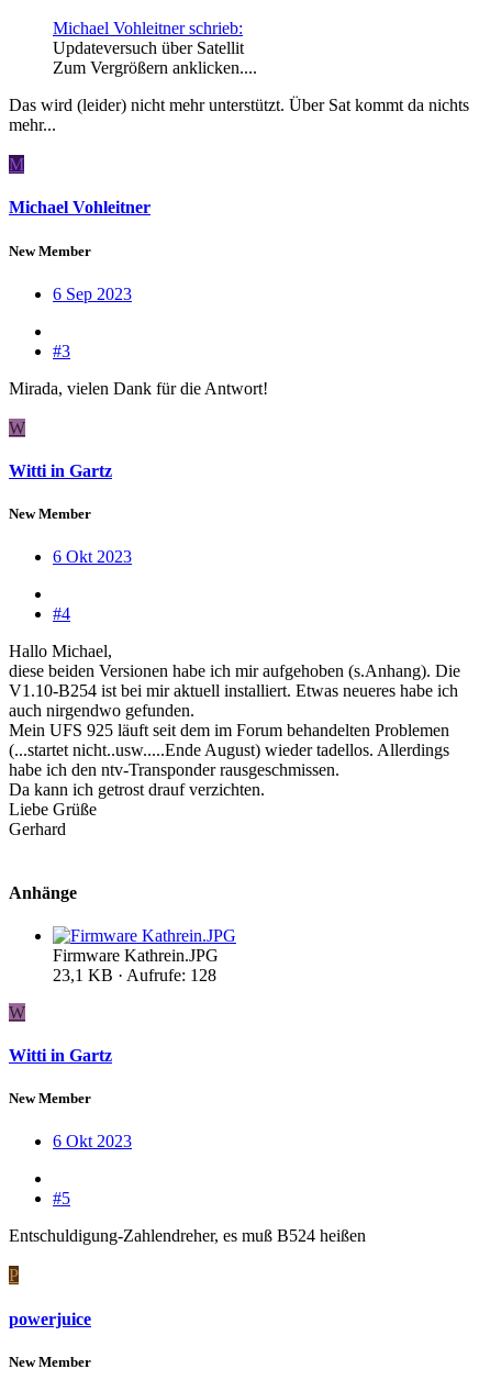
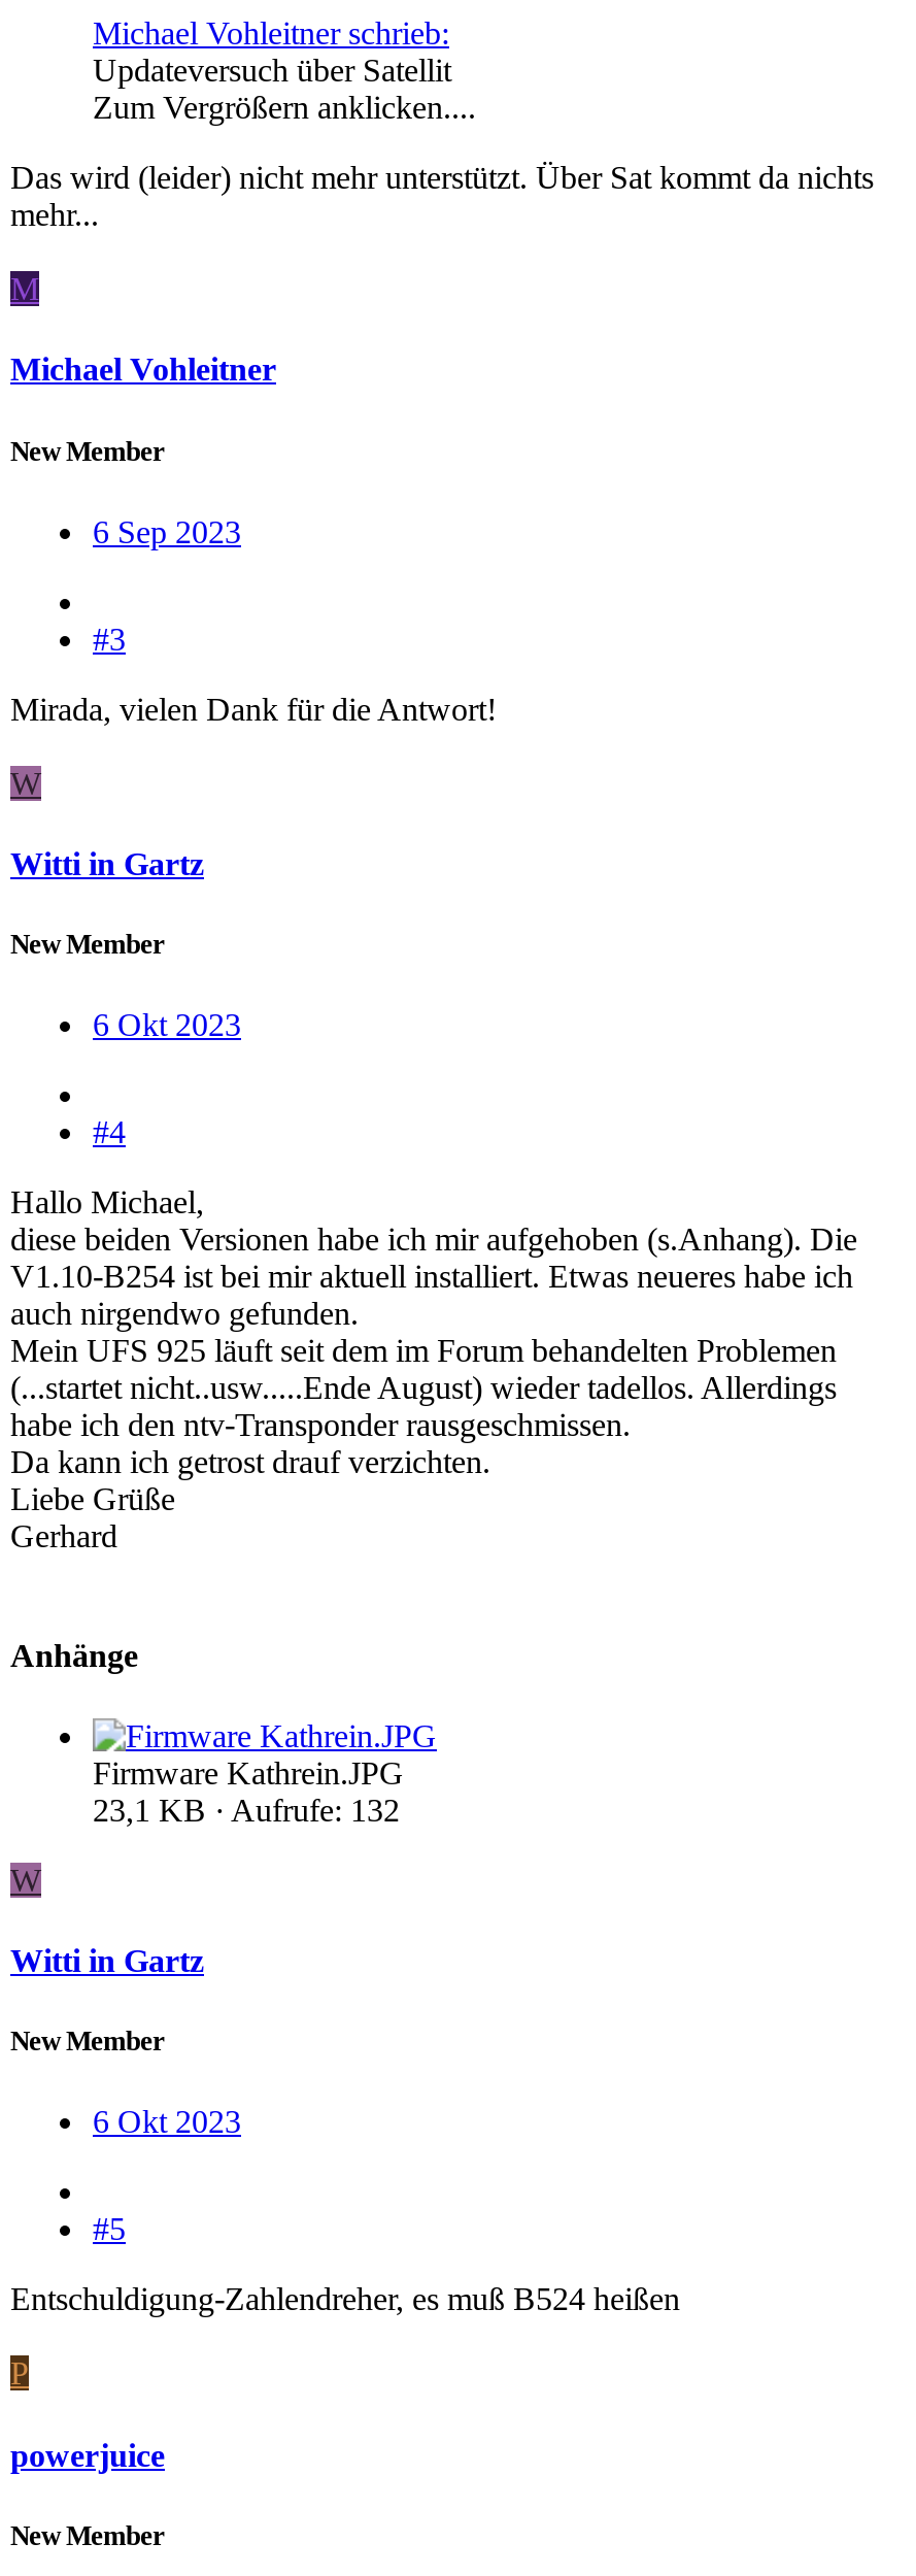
- 23,1 KB · Aufrufe: 128
+ 23,1 KB · Aufrufe: 132
